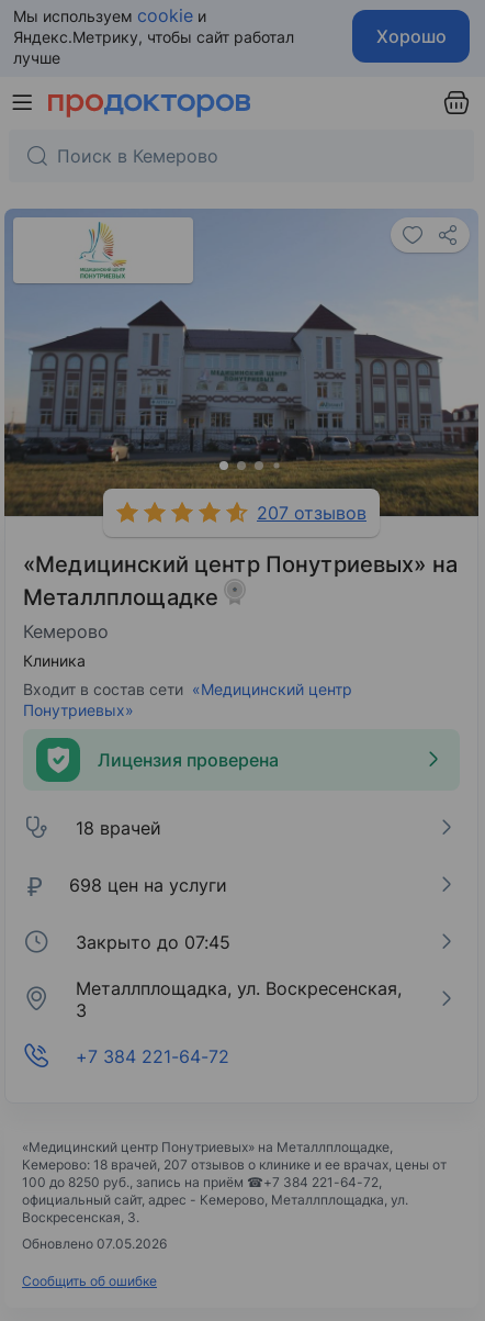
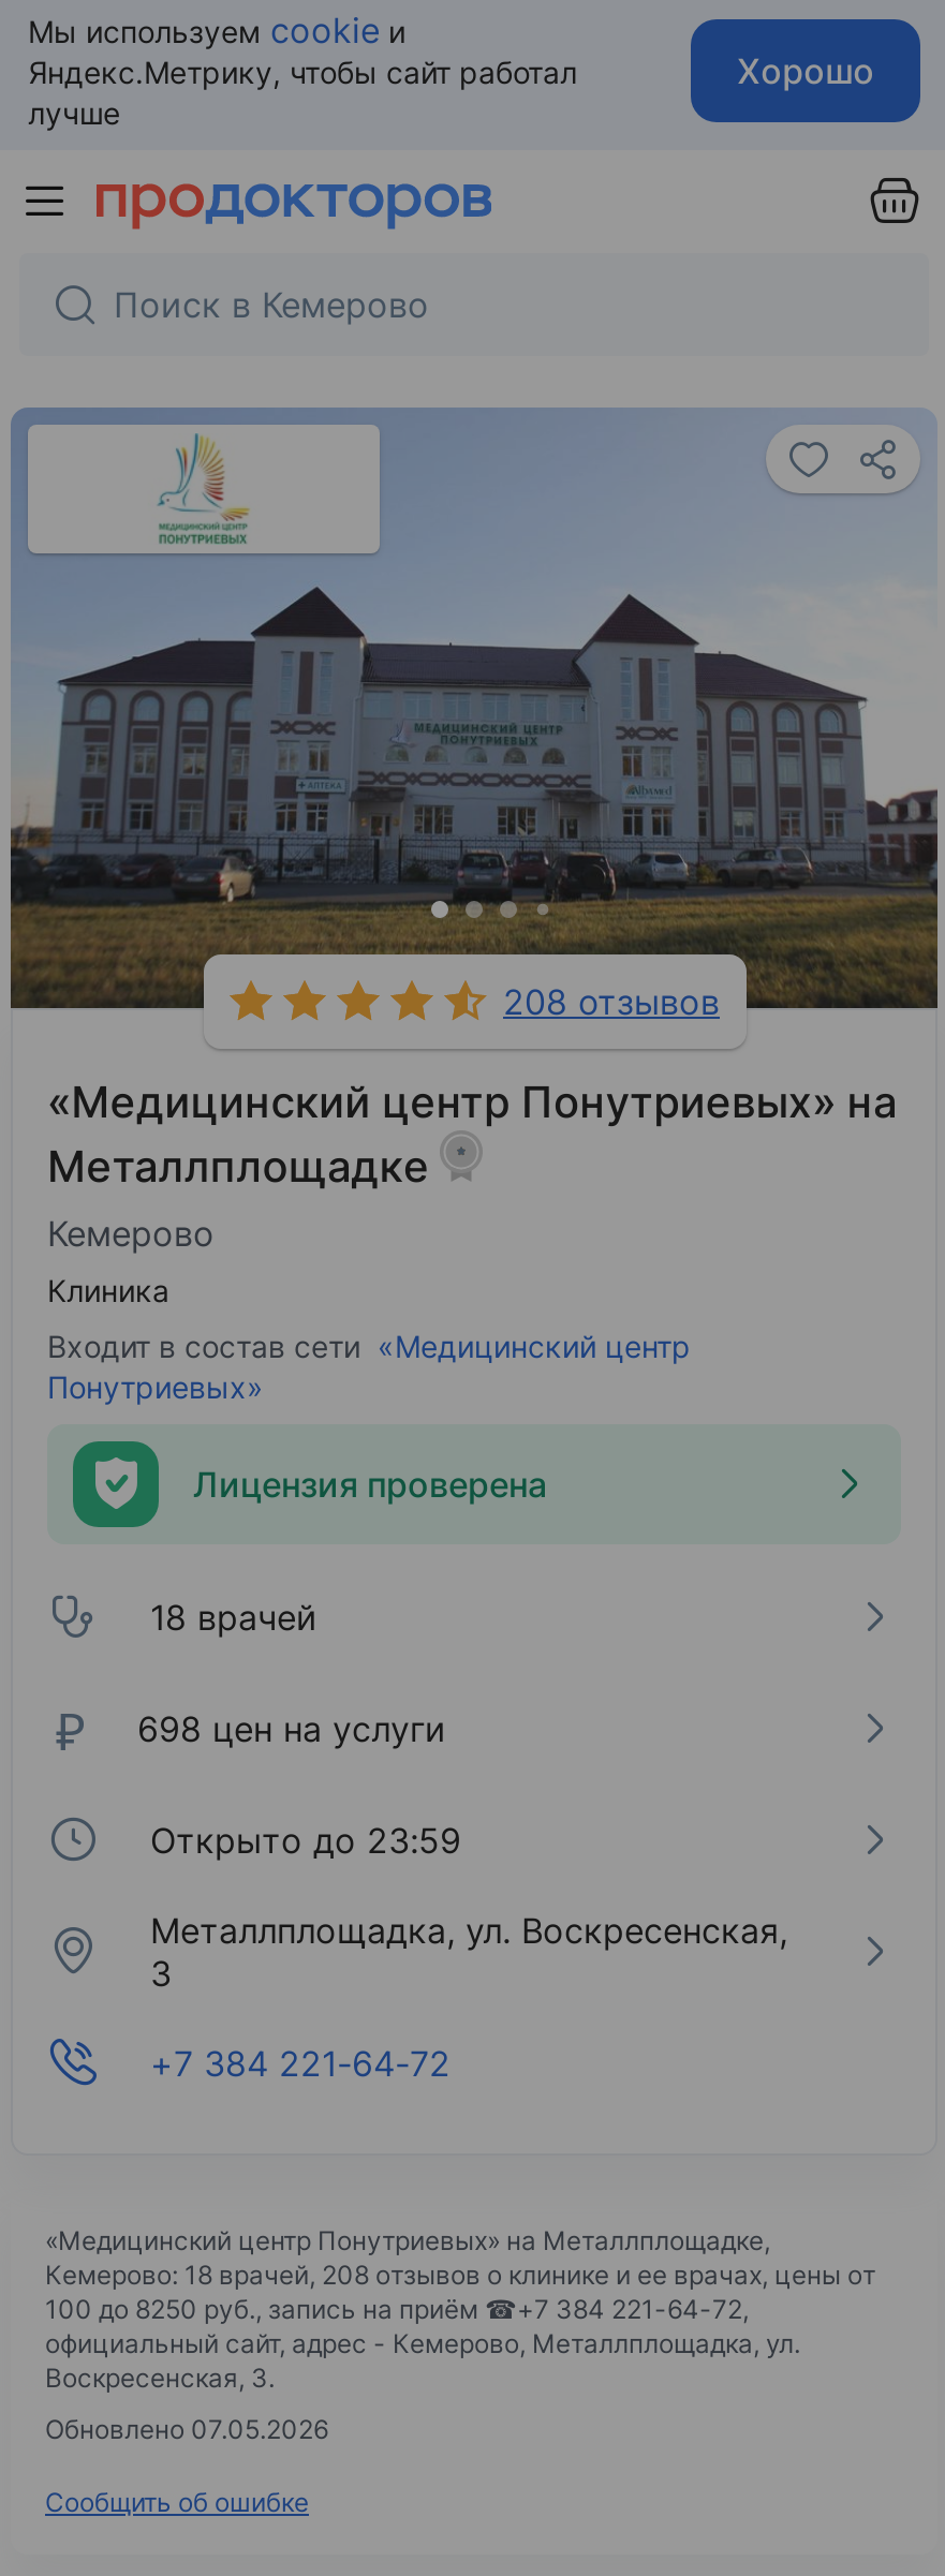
- 207 отзывов
+ 208 отзывов

- Закрыто до 07:45
+ Открыто до 23:59

- Кемерово: 18 врачей, 207 отзывов о клинике и ее врачах, цены от
+ Кемерово: 18 врачей, 208 отзывов о клинике и ее врачах, цены от
